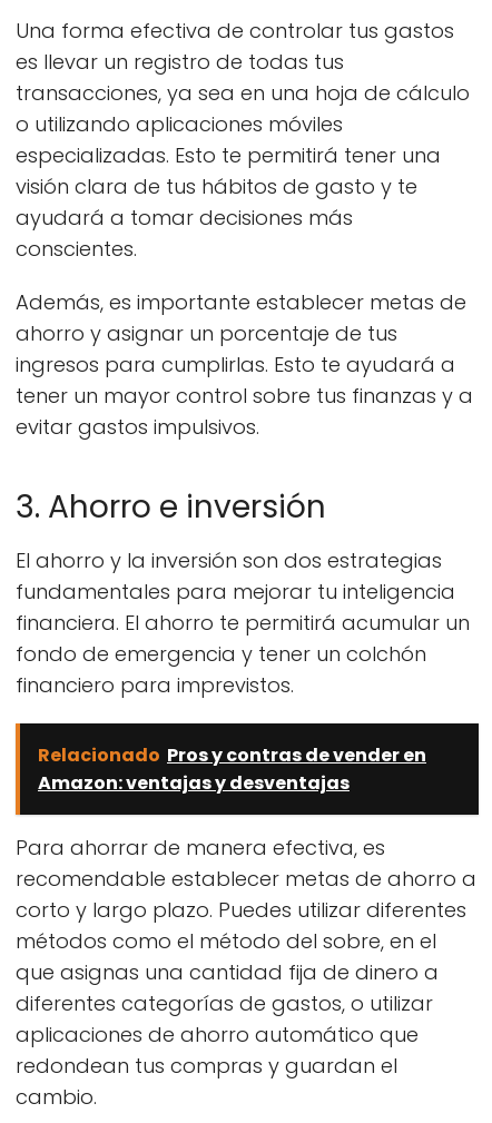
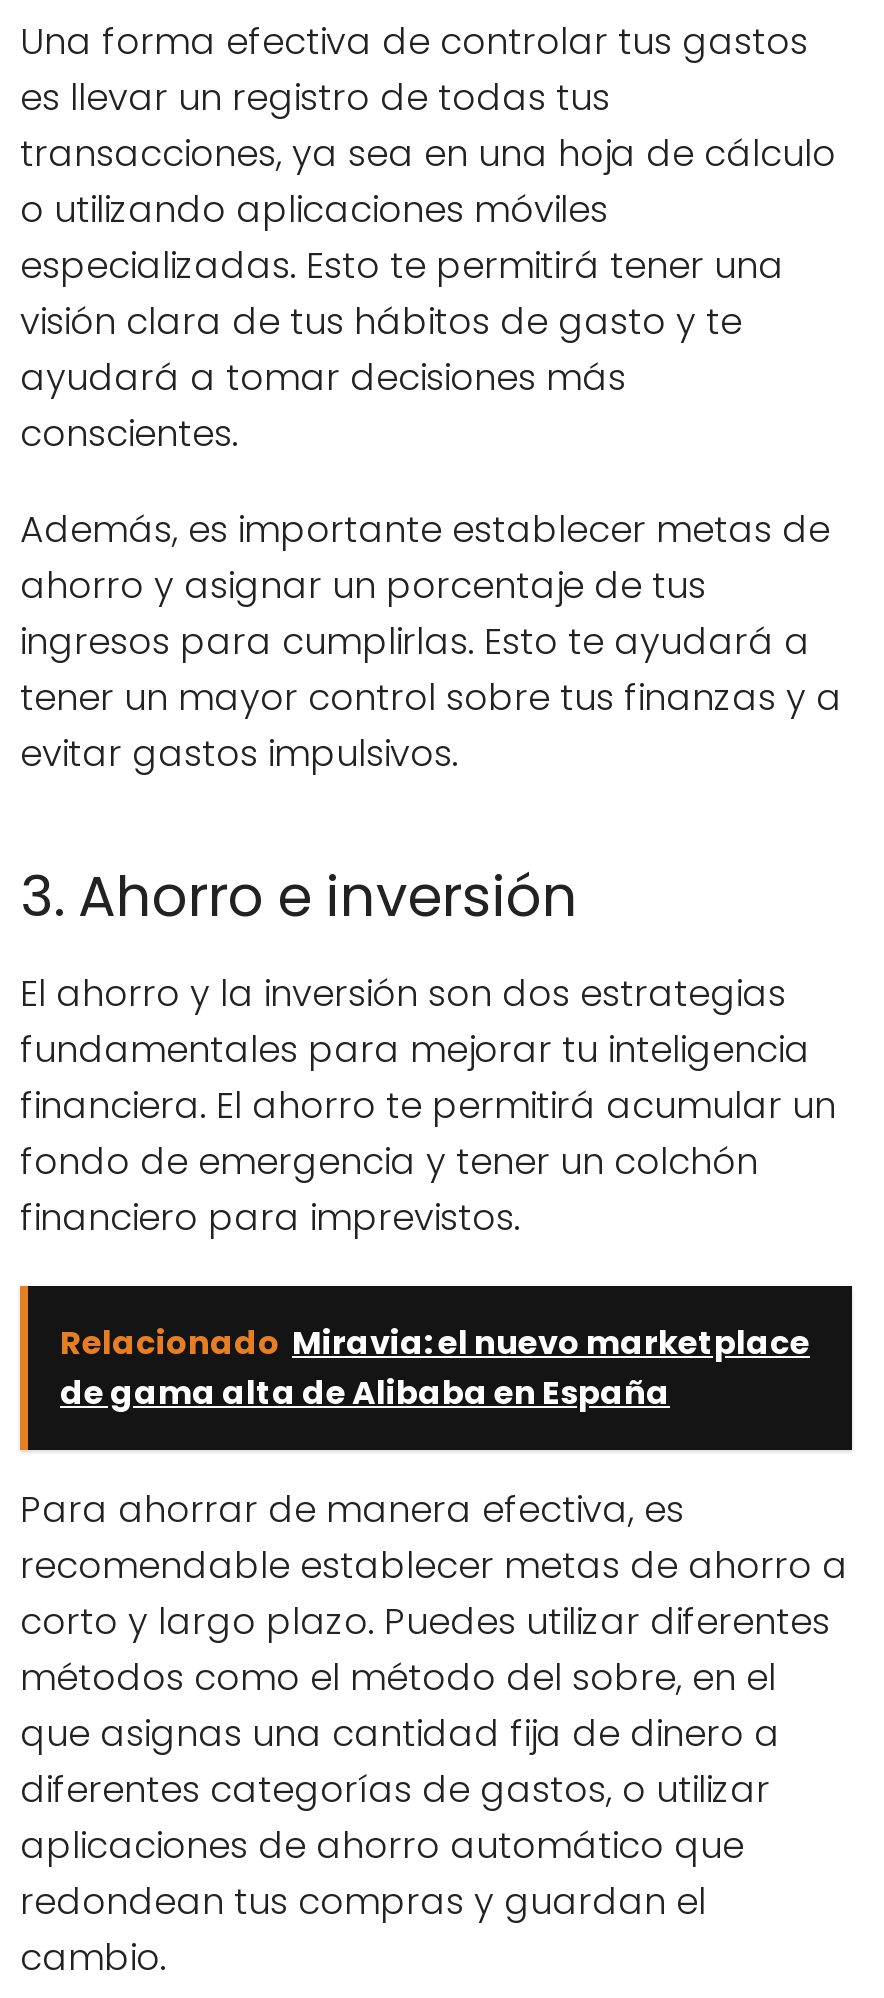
- Relacionado Pros y contras de vender en
- Amazon: ventajas y desventajas
+ Relacionado Miravia: el nuevo marketplace
+ de gama alta de Alibaba en España
